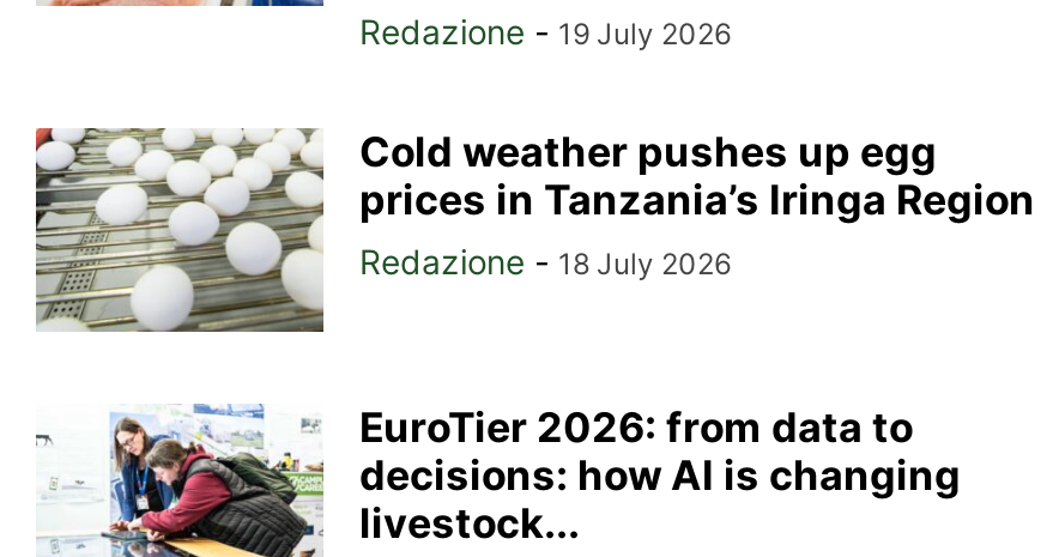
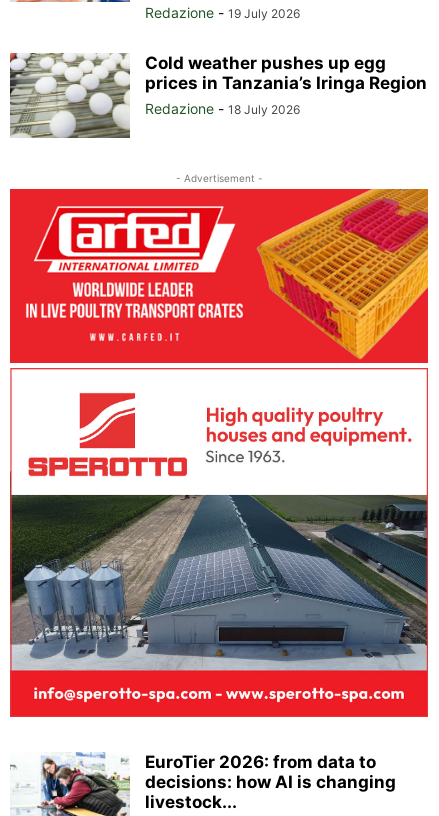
+ [image]
+ - Advertisement -
